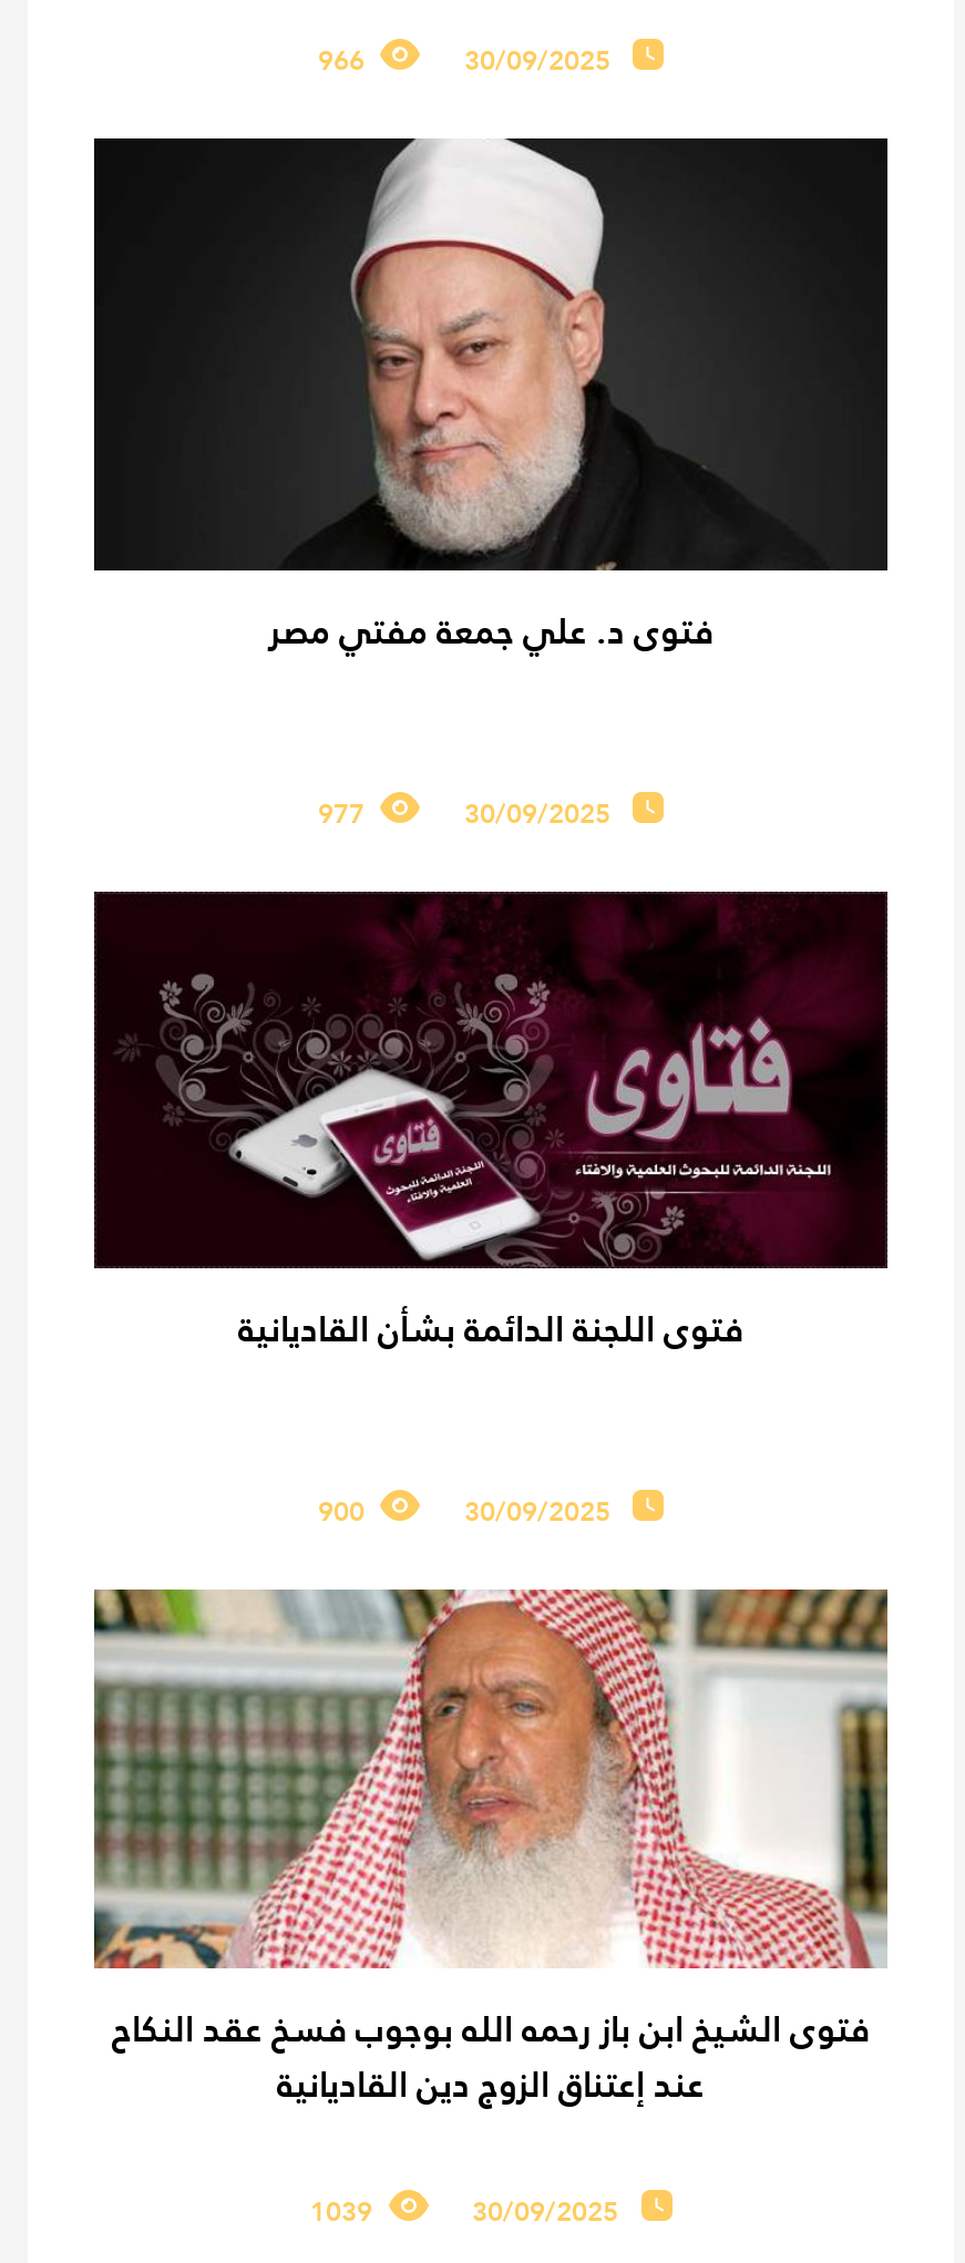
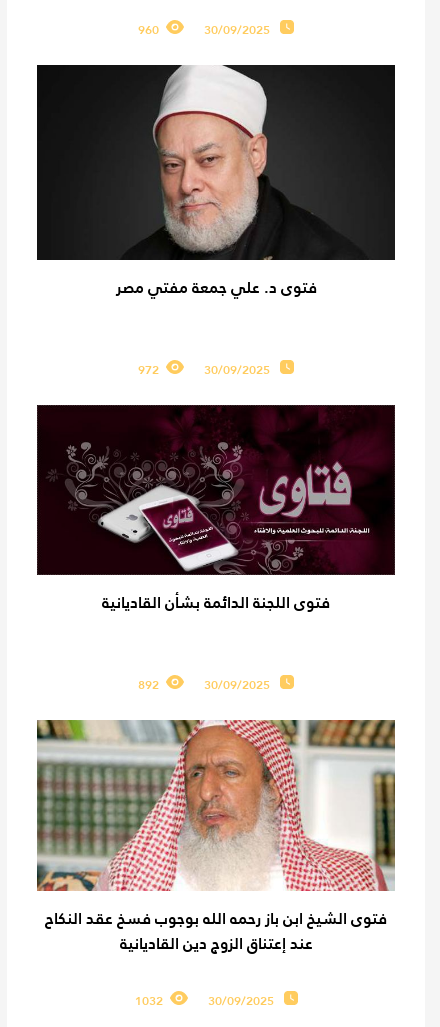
- 966
+ 960

- 977
+ 972

- 900
+ 892

- 1039
+ 1032
